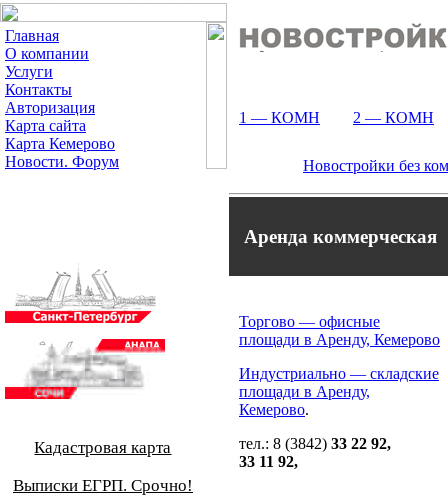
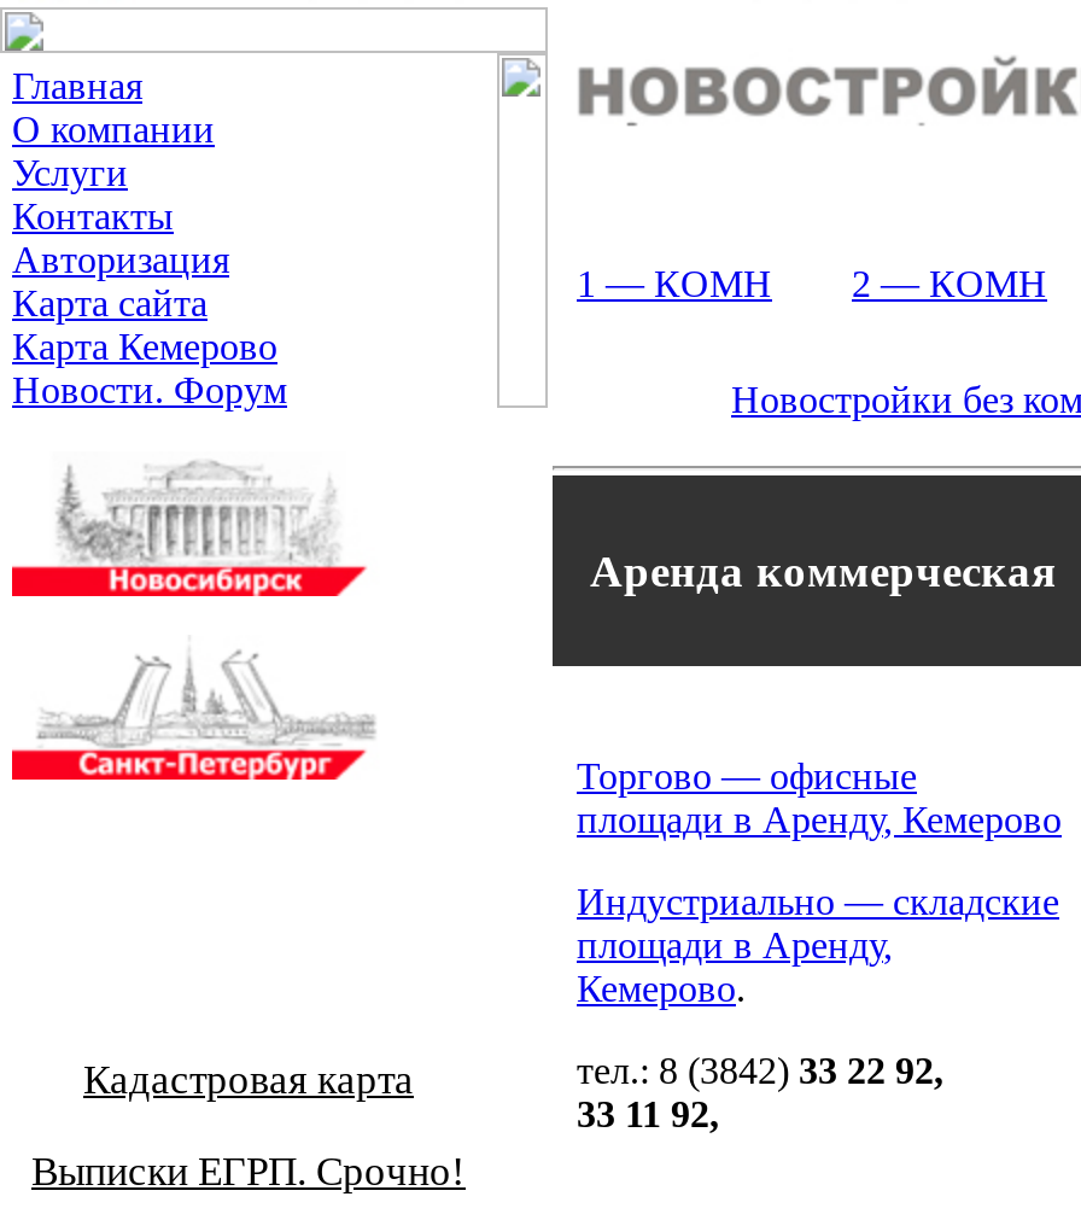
+ [image]

- [image]
